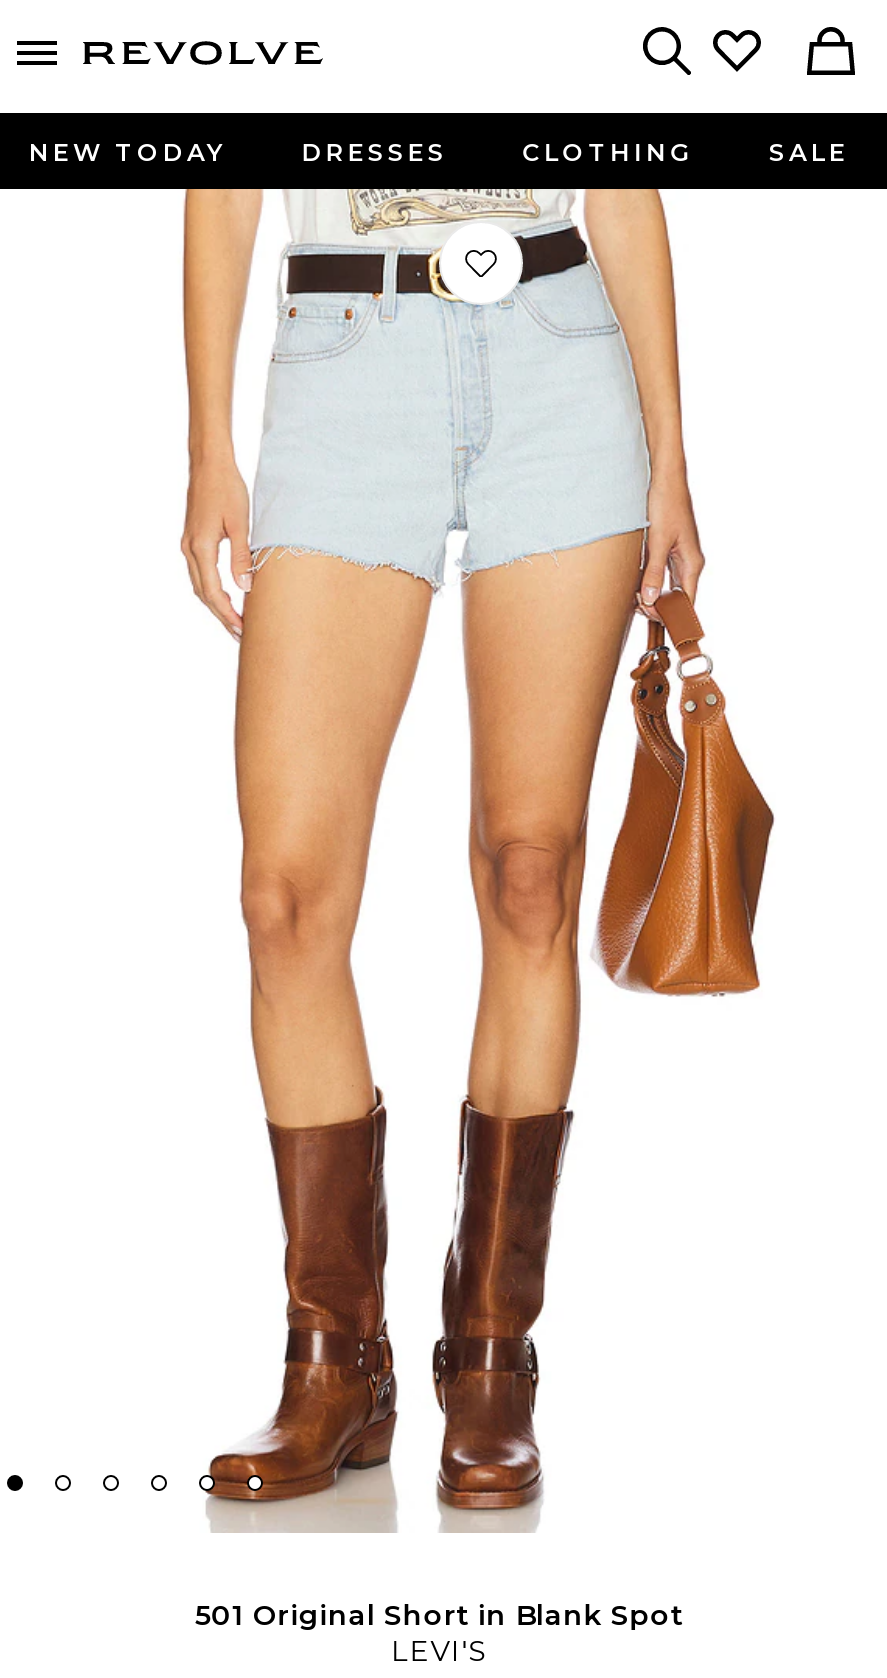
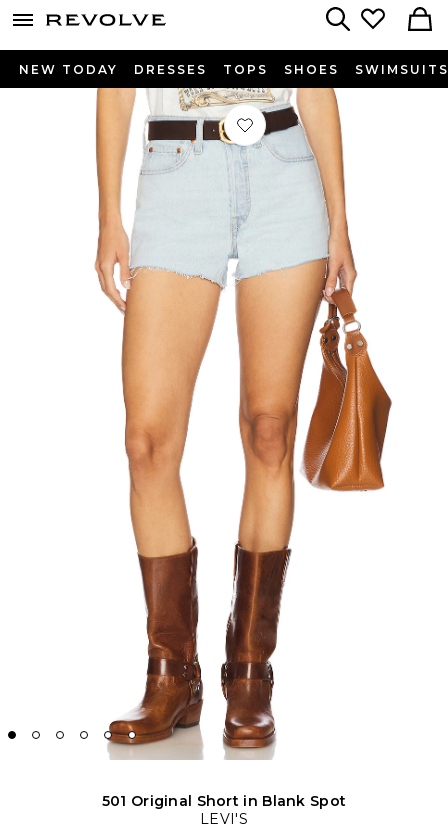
- CLOTHING
- SALE
+ TOPS
+ SHOES
+ SWIMSUITS
